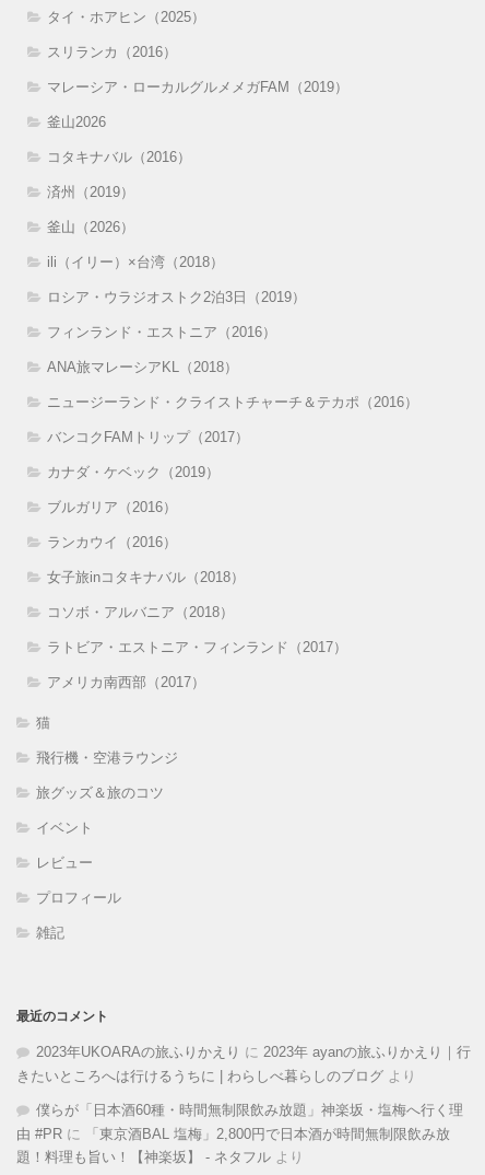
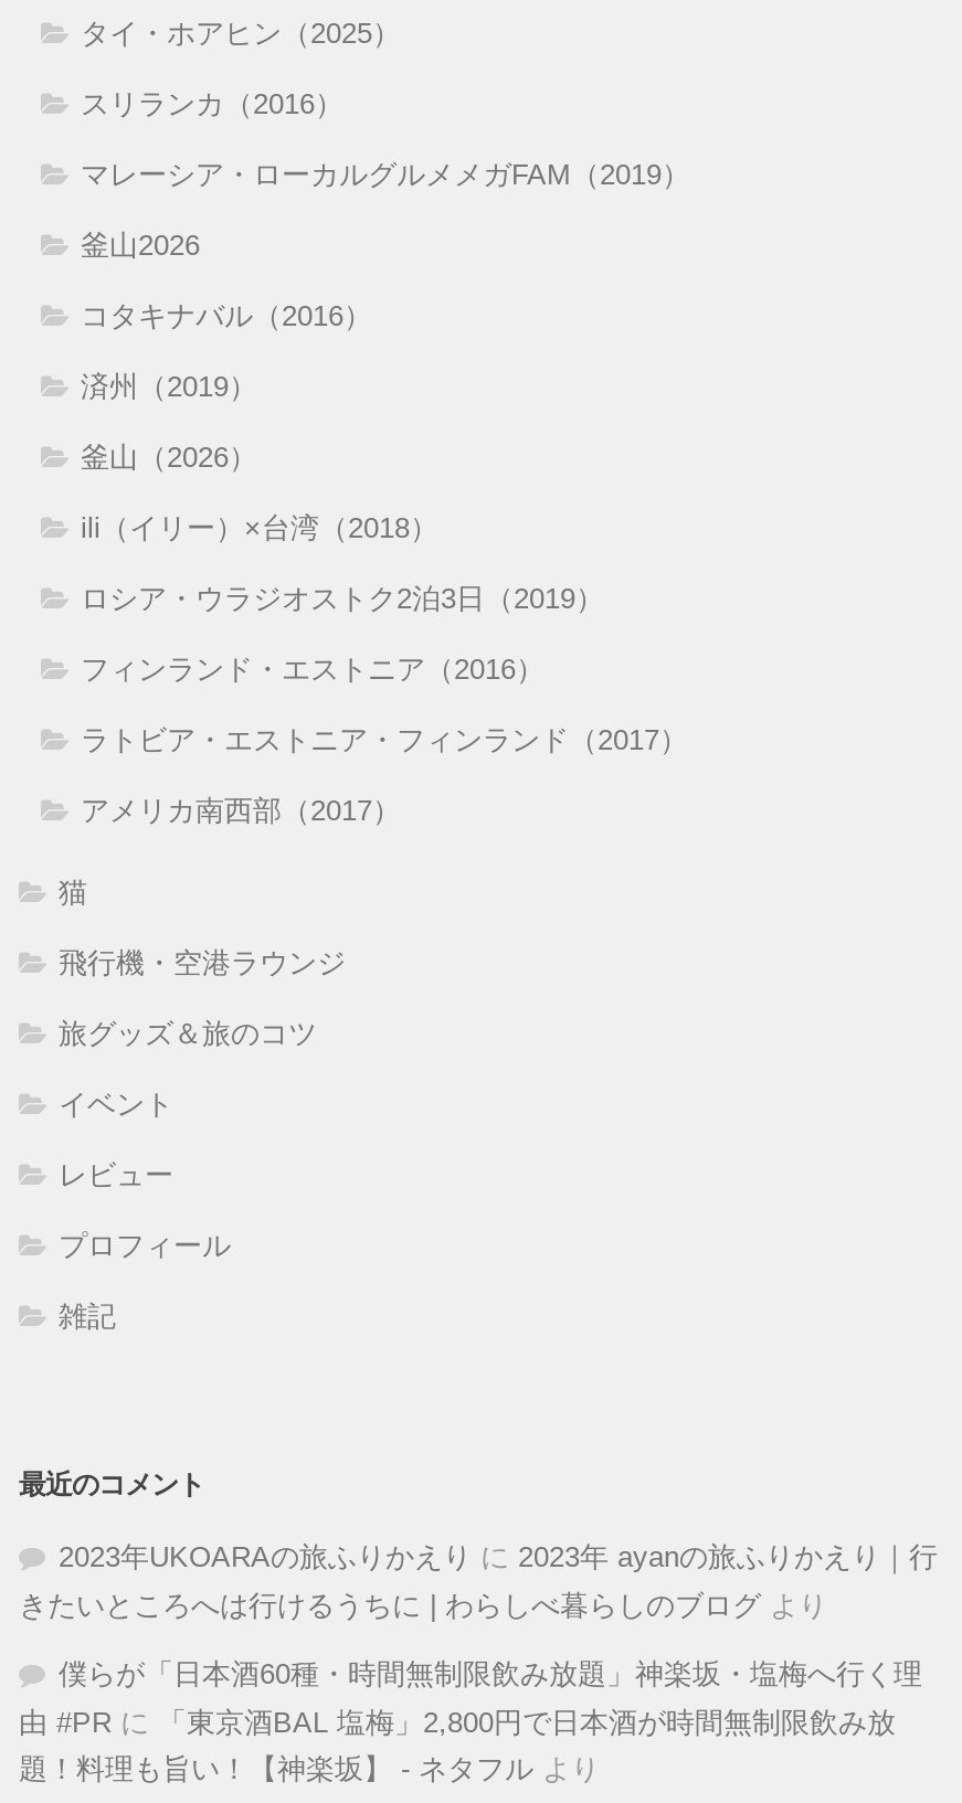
- ANA旅マレーシアKL（2018）
- ニュージーランド・クライストチャーチ＆テカポ（2016）
- バンコクFAMトリップ（2017）
- カナダ・ケベック（2019）
- ブルガリア（2016）
- ランカウイ（2016）
- 女子旅inコタキナバル（2018）
- コソボ・アルバニア（2018）
